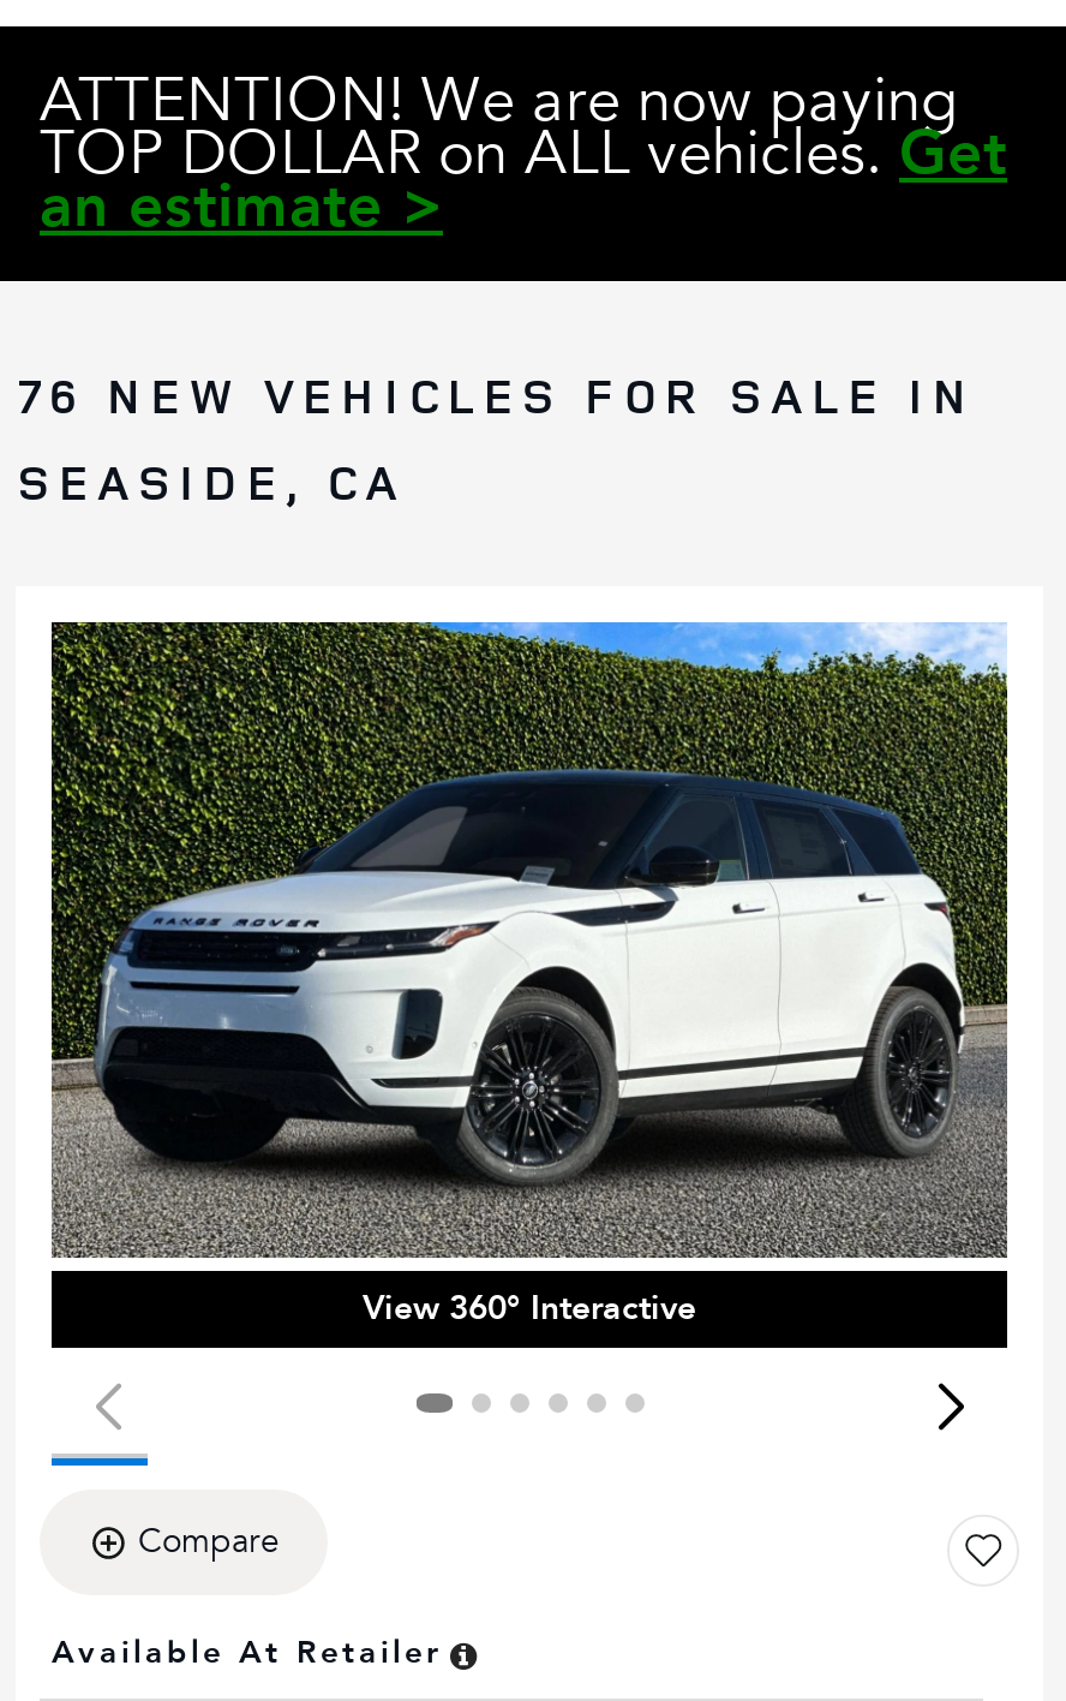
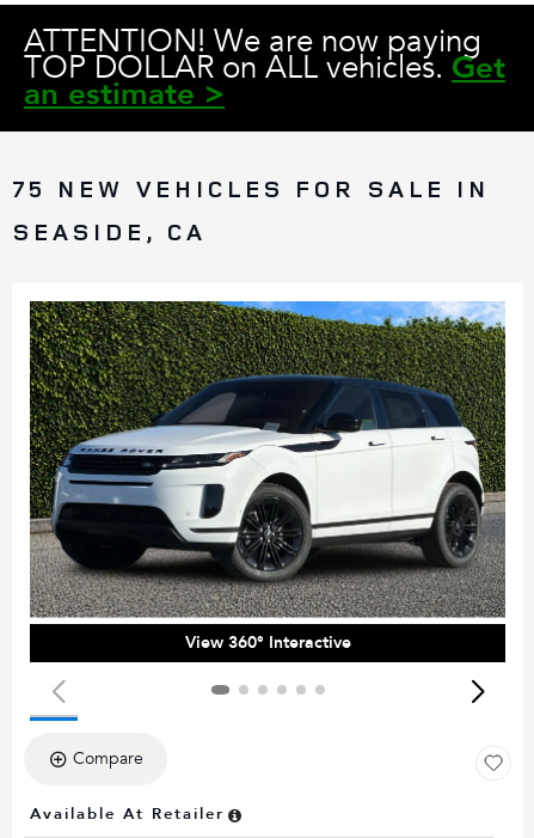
- 76 NEW VEHICLES FOR SALE IN
+ 75 NEW VEHICLES FOR SALE IN
